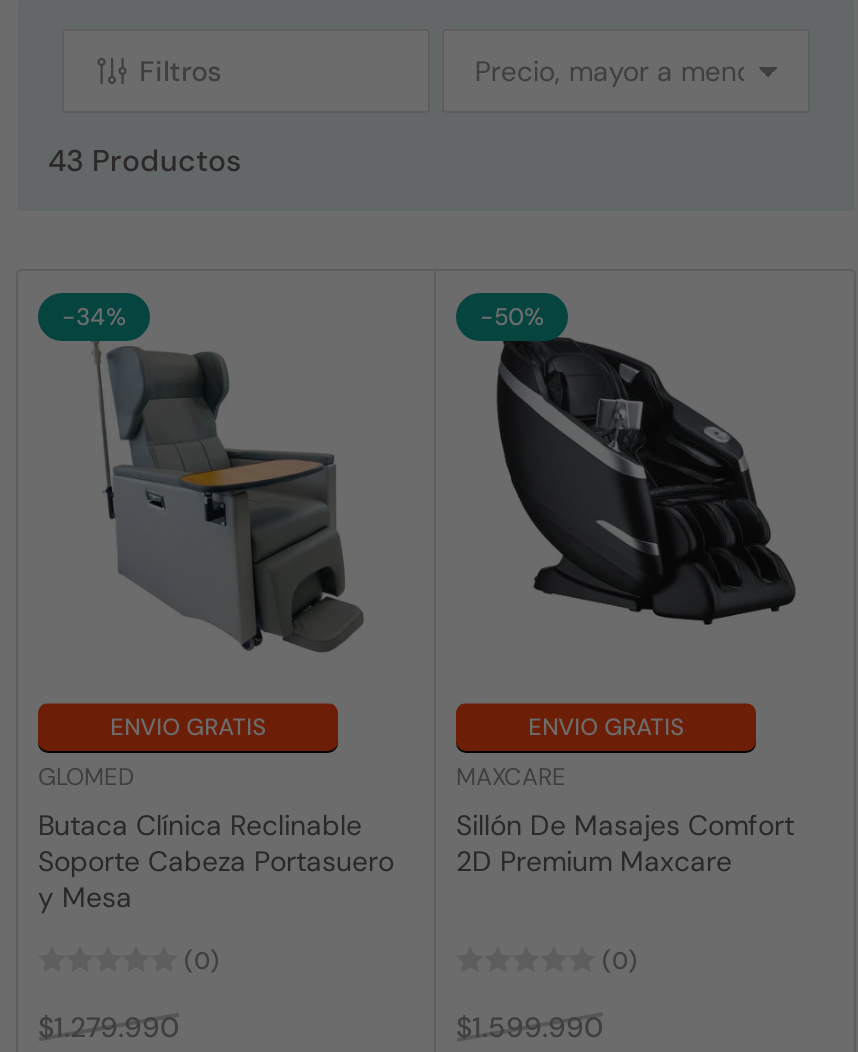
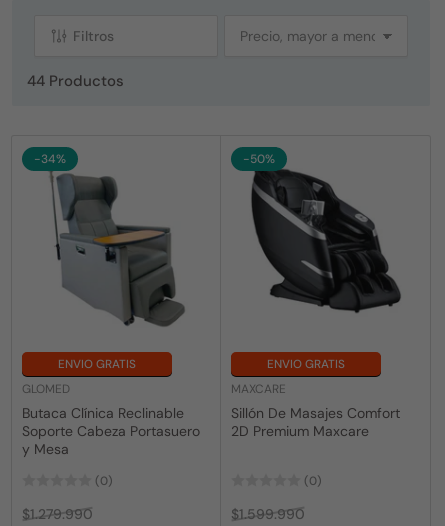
- 43 Productos
+ 44 Productos
